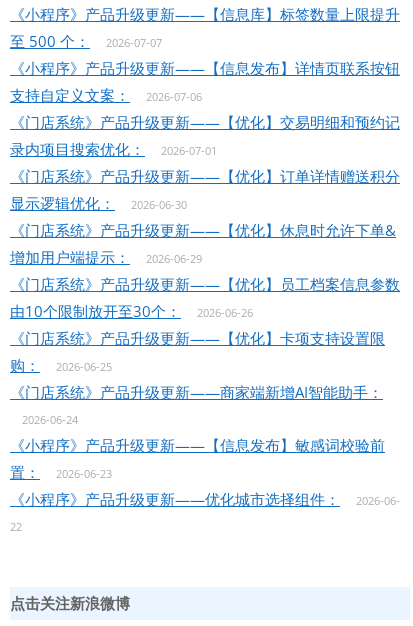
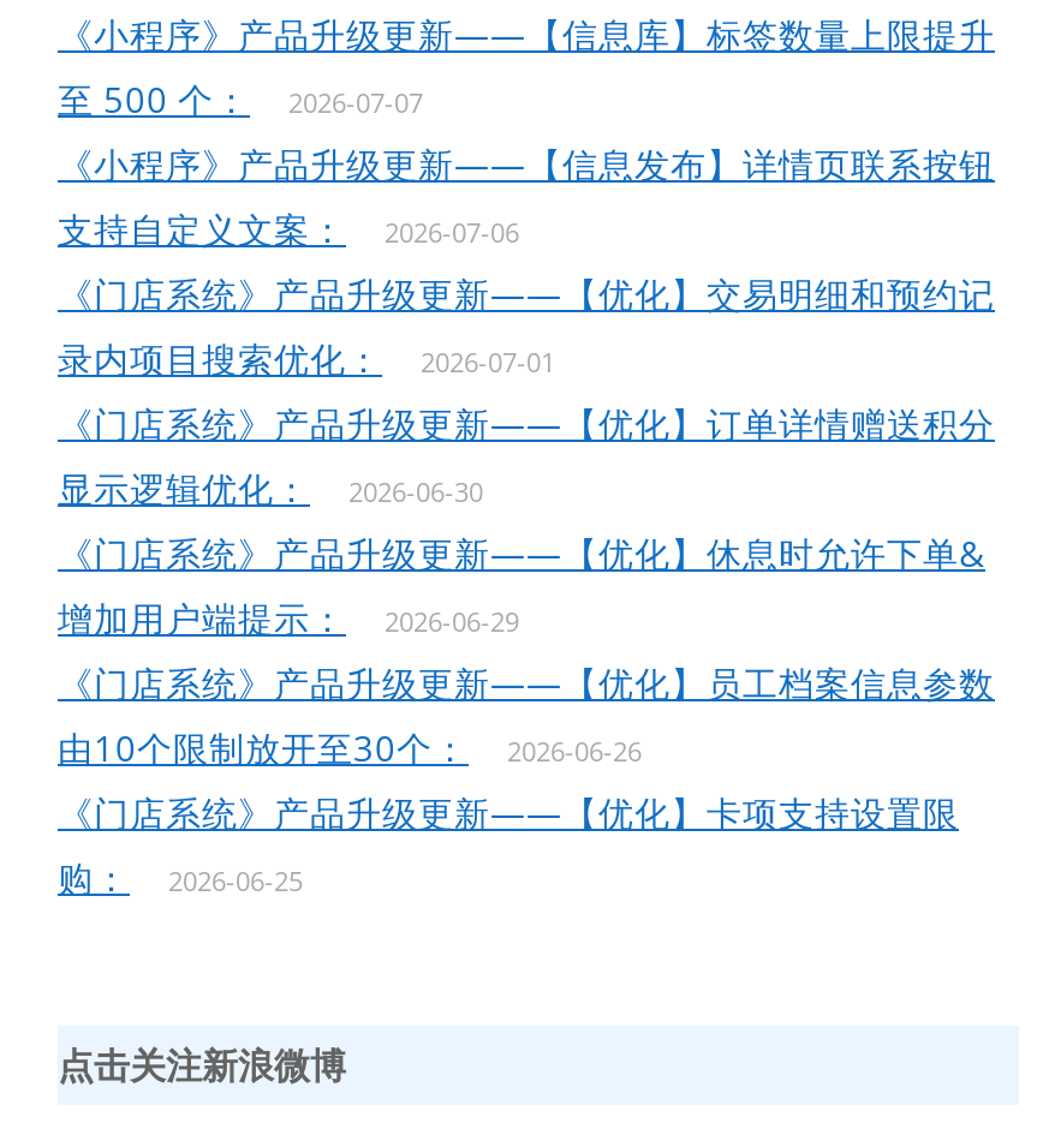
- 《门店系统》产品升级更新——商家端新增AI智能助手：
- 2026-06-24
- 《小程序》产品升级更新——【信息发布】敏感词校验前
- 置：
- 2026-06-23
- 《小程序》产品升级更新——优化城市选择组件：
- 2026-06-
- 22
